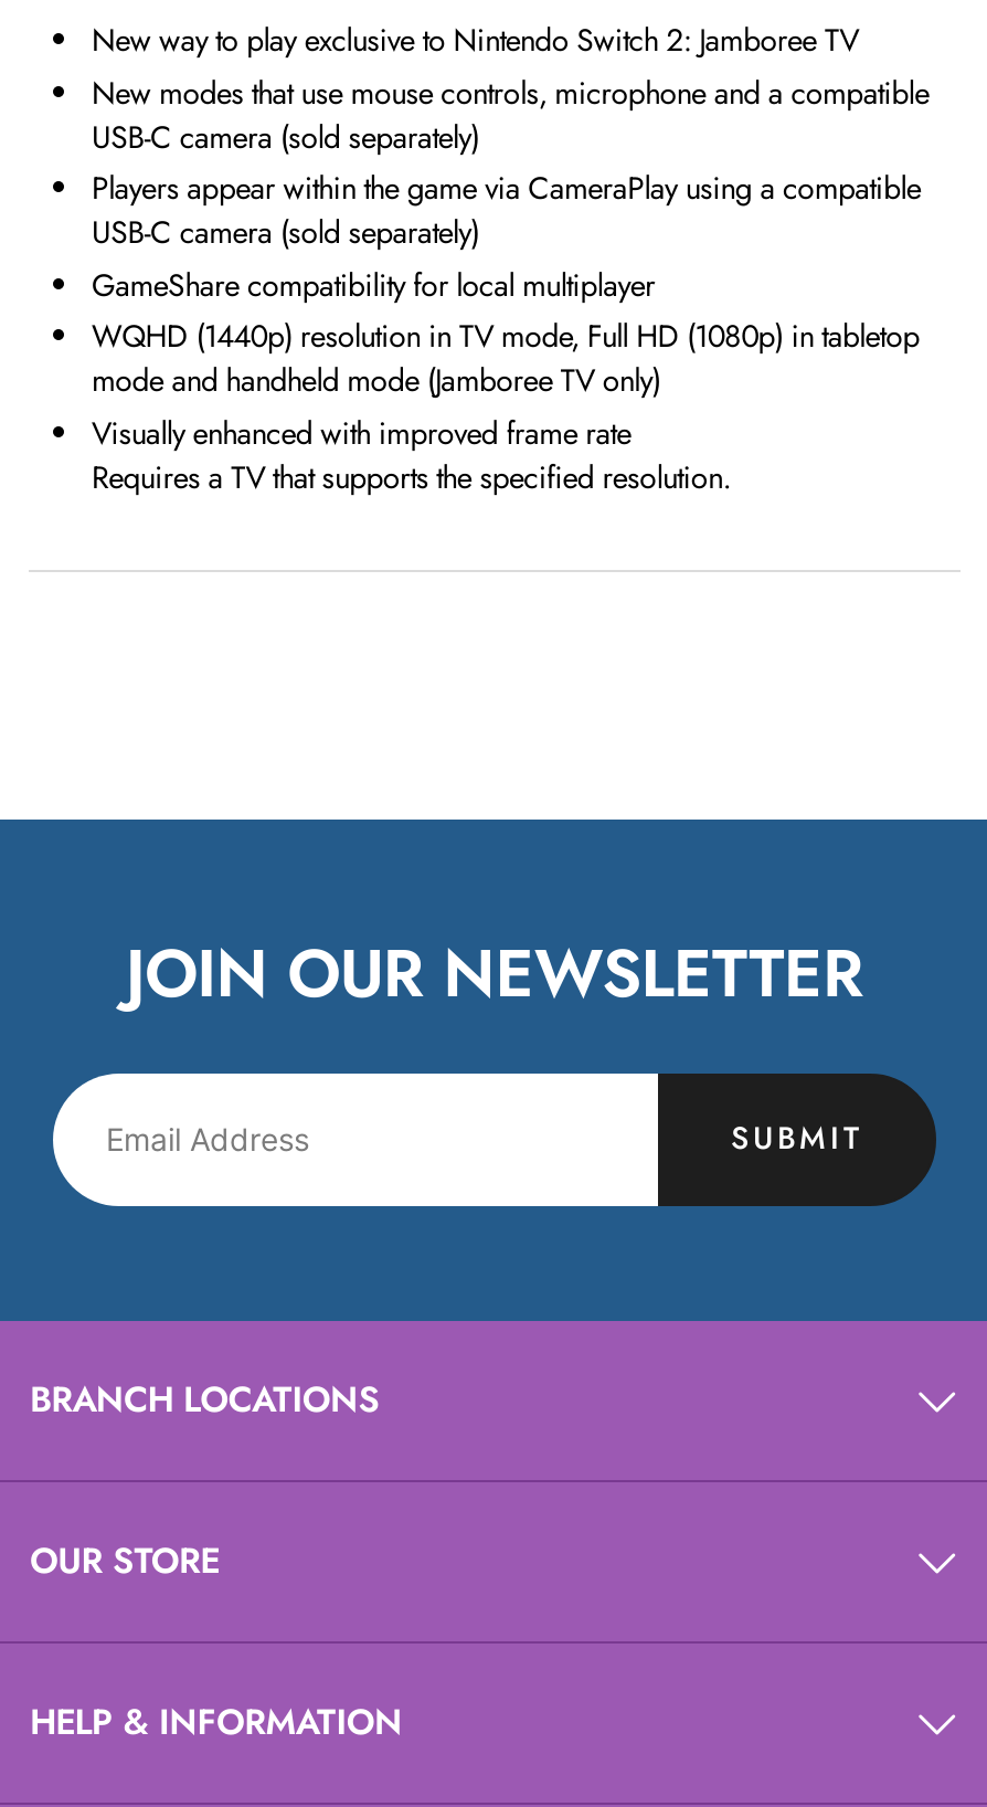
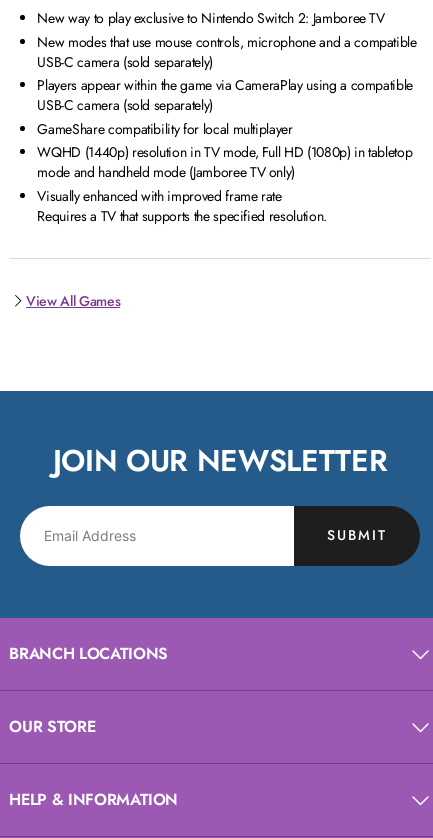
+ View All Games
